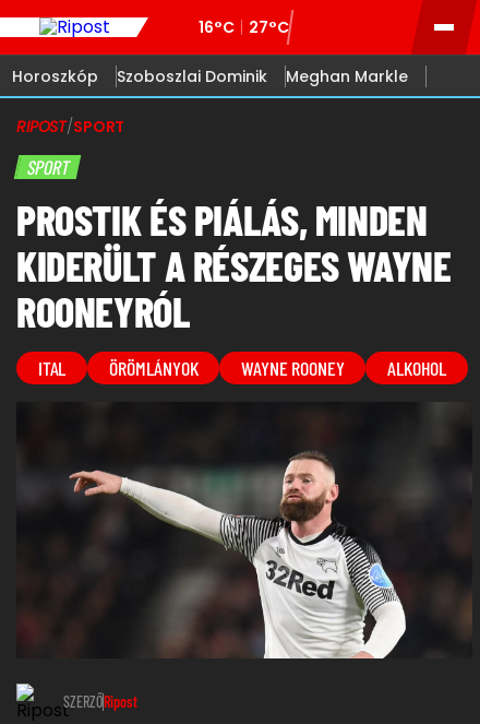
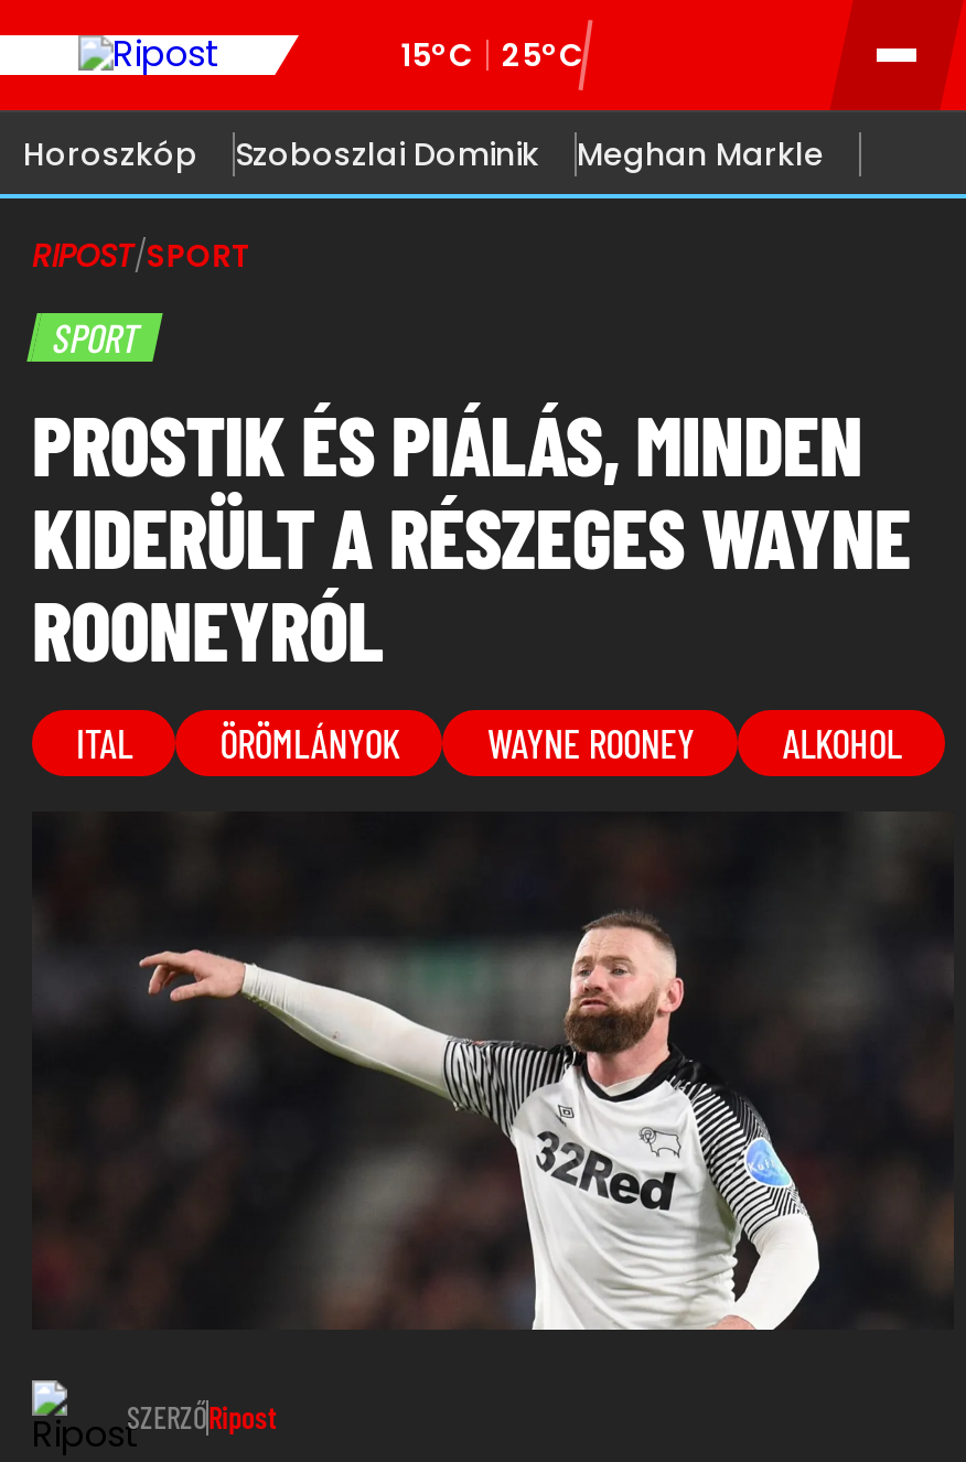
- 16°C
- 27°C
+ 15°C
+ 25°C
